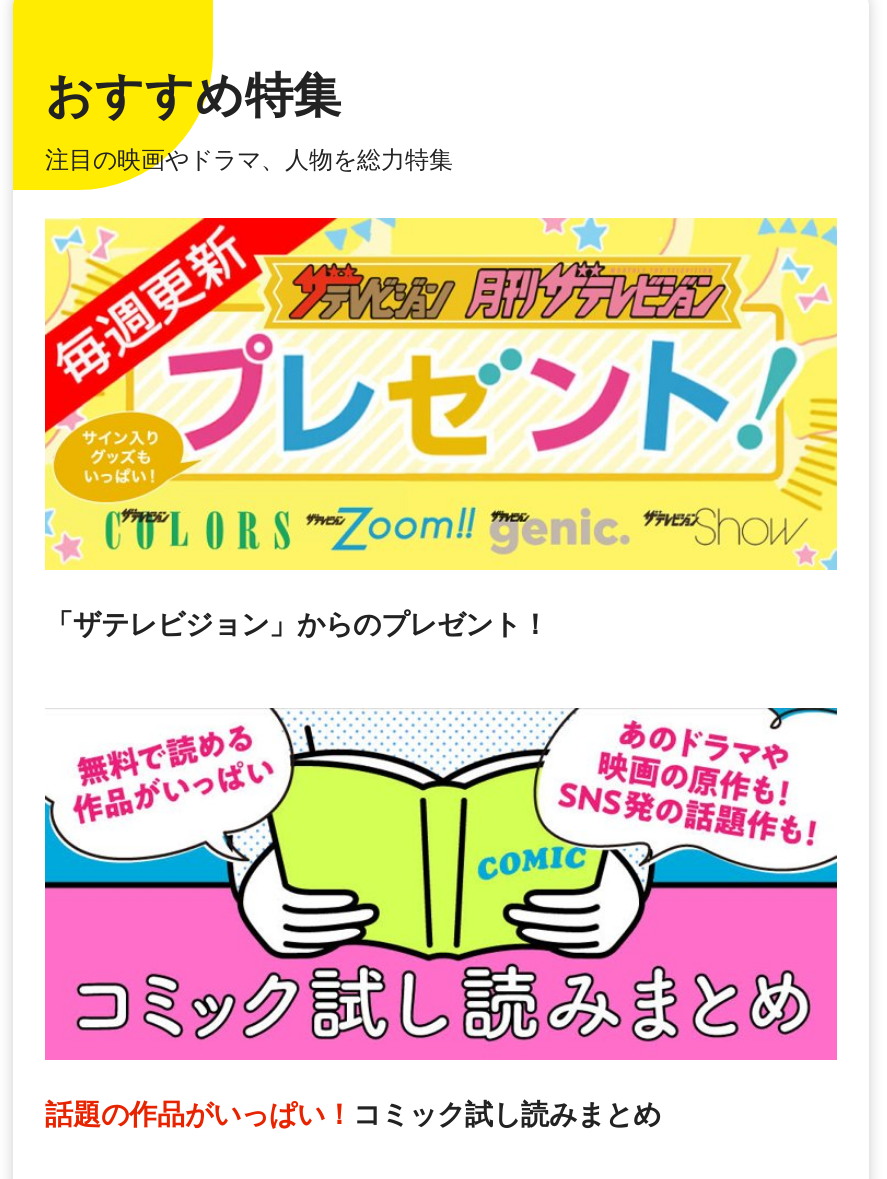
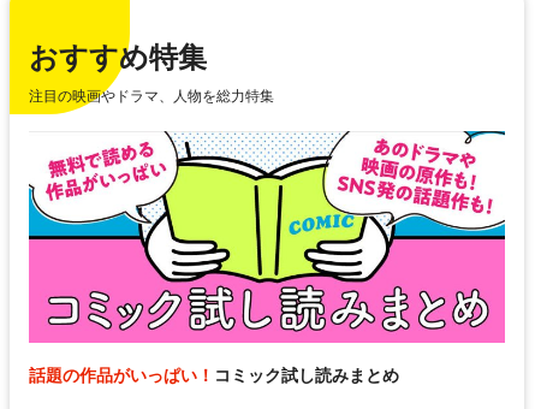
- [image]
- 「ザテレビジョン」からのプレゼント！
